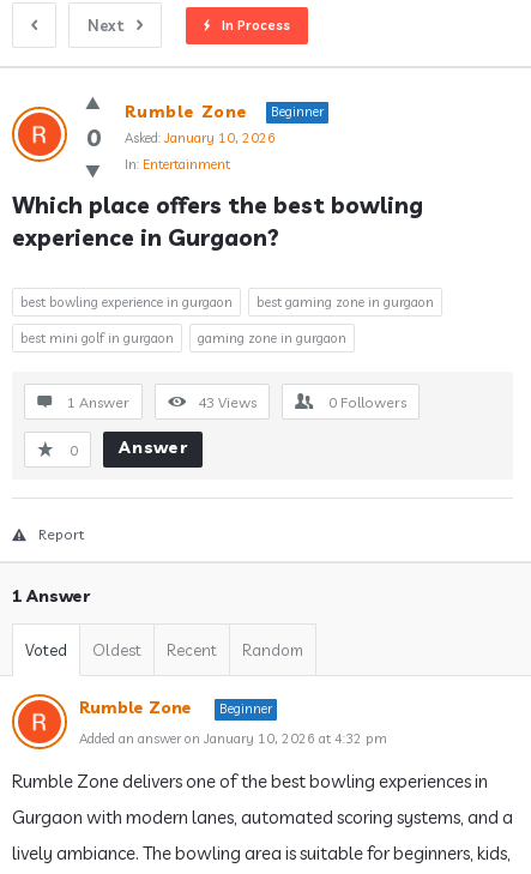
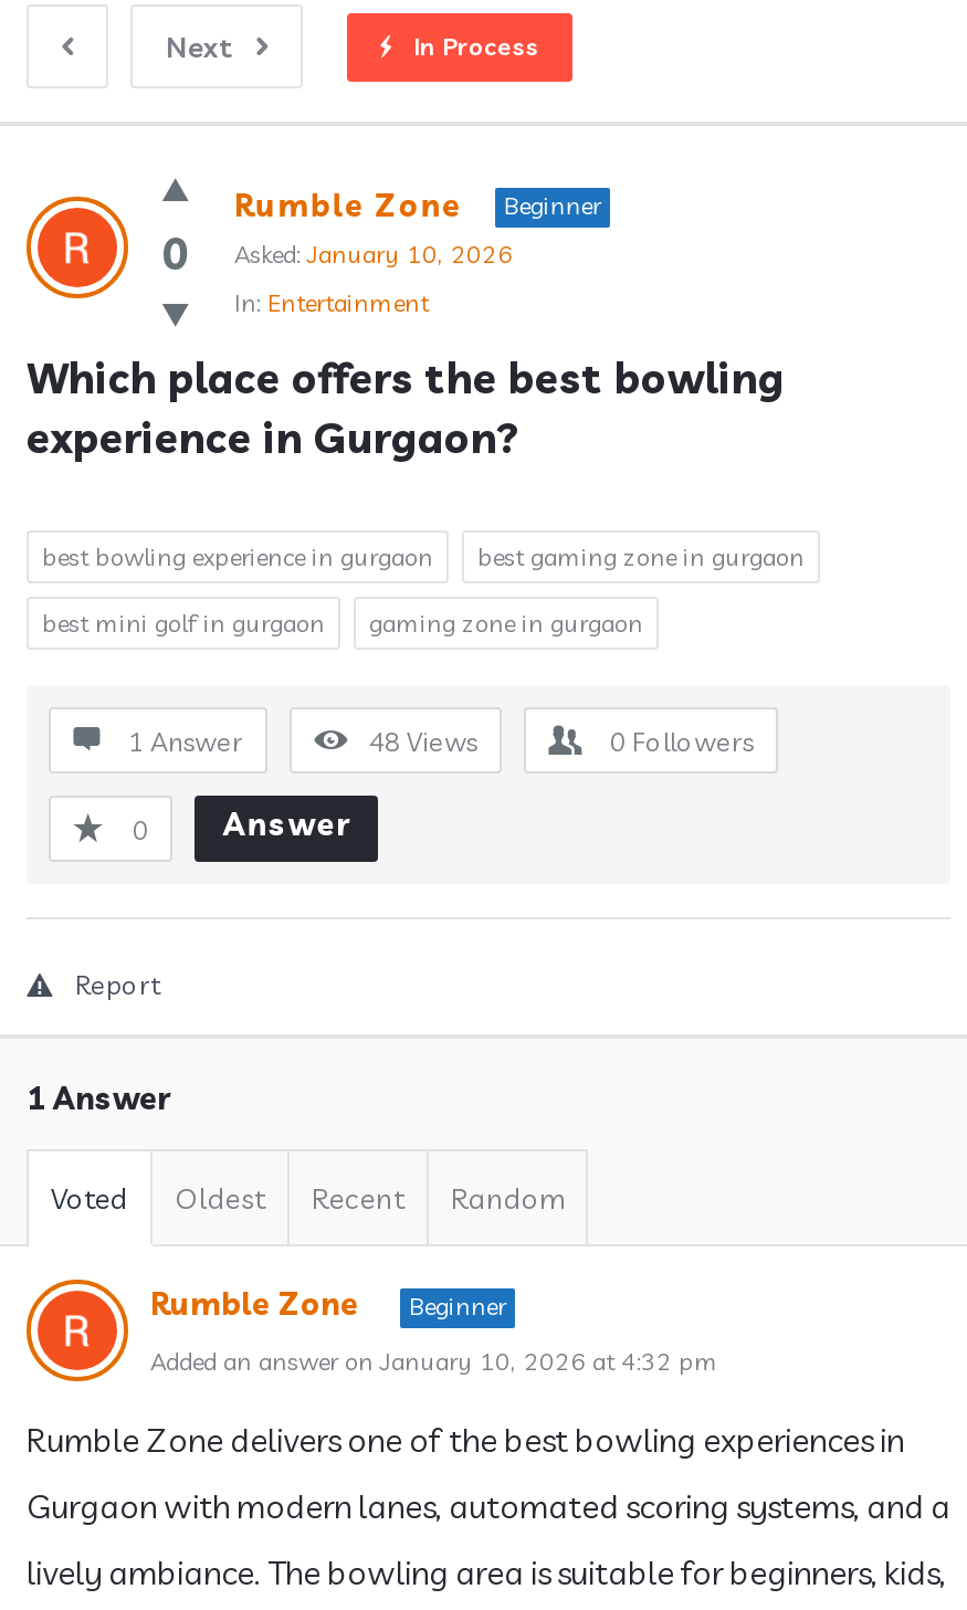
- 43 Views
+ 48 Views
